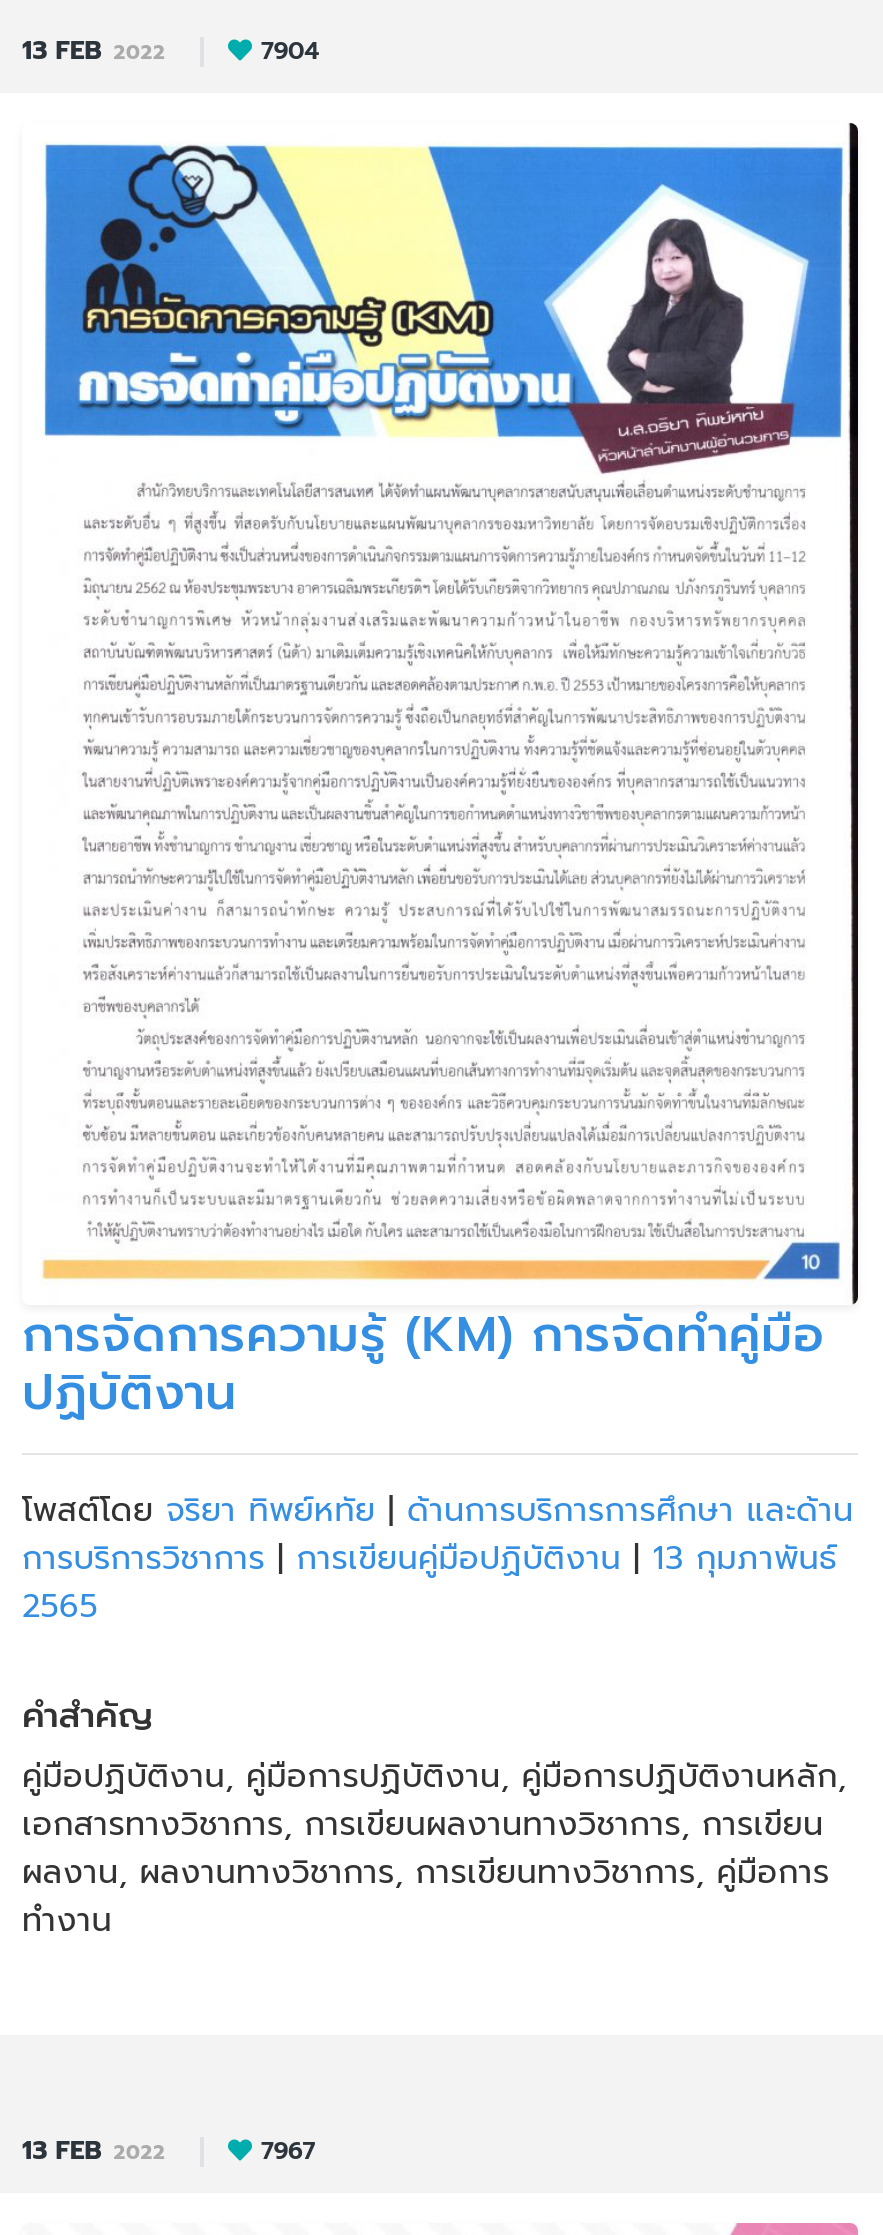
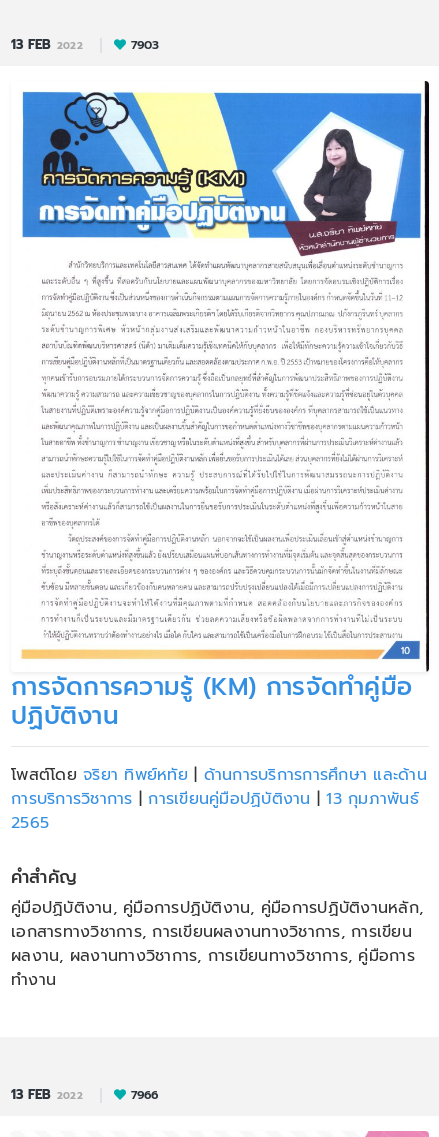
- 7904
+ 7903

- 7967
+ 7966
